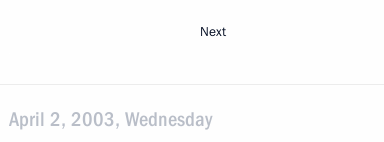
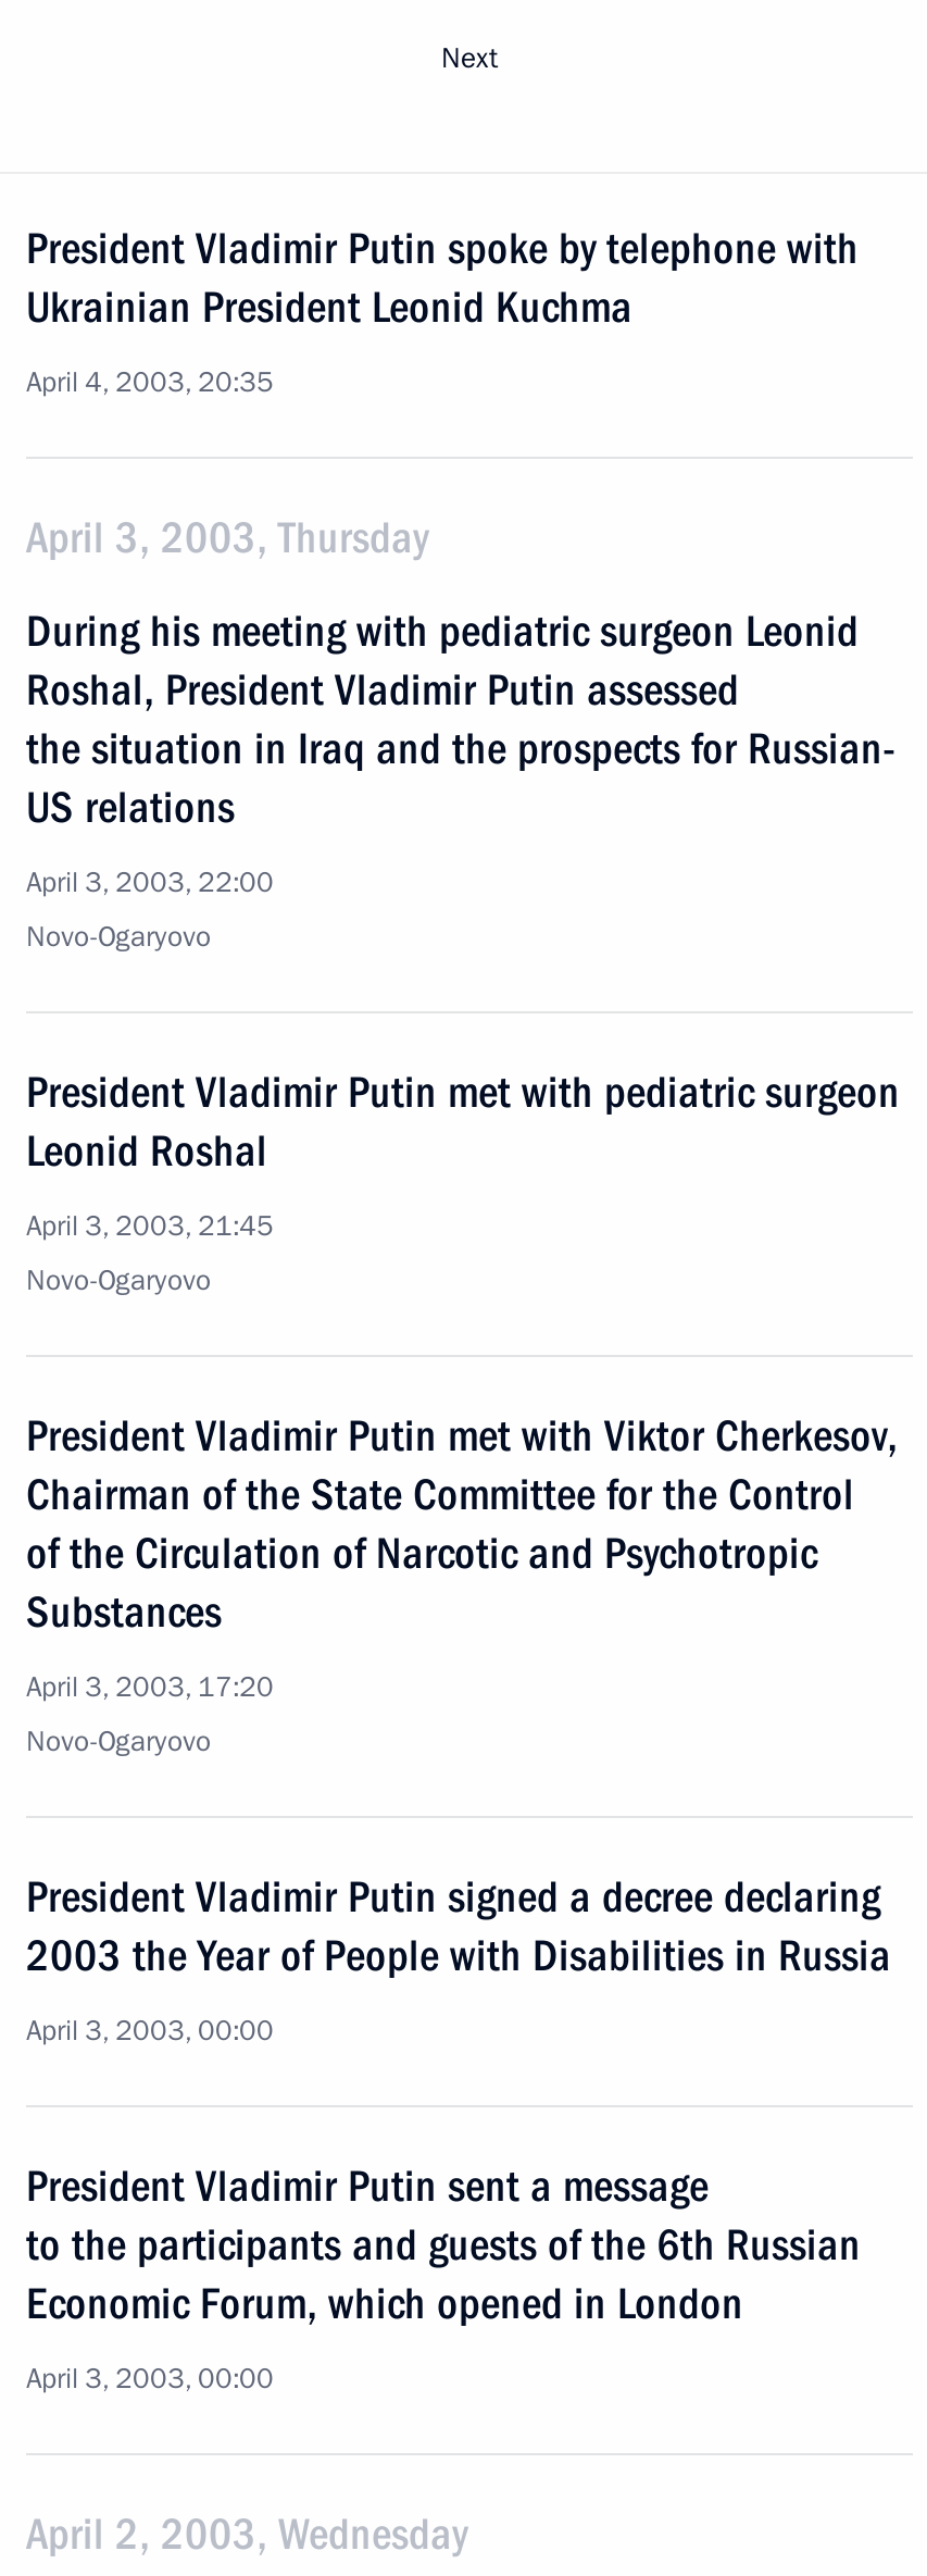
+ President Vladimir Putin spoke by telephone with
+ Ukrainian President Leonid Kuchma
+ April 4, 2003, 20:35
+ April 3, 2003, Thursday
+ During his meeting with pediatric surgeon Leonid
+ Roshal, President Vladimir Putin assessed
+ the situation in Iraq and the prospects for Russian-
+ US relations
+ April 3, 2003, 22:00
+ Novo-Ogaryovo
+ President Vladimir Putin met with pediatric surgeon
+ Leonid Roshal
+ April 3, 2003, 21:45
+ Novo-Ogaryovo
+ President Vladimir Putin met with Viktor Cherkesov,
+ Chairman of the State Committee for the Control
+ of the Circulation of Narcotic and Psychotropic
+ Substances
+ April 3, 2003, 17:20
+ Novo-Ogaryovo
+ President Vladimir Putin signed a decree declaring
+ 2003 the Year of People with Disabilities in Russia
+ April 3, 2003, 00:00
+ President Vladimir Putin sent a message
+ to the participants and guests of the 6th Russian
+ Economic Forum, which opened in London
+ April 3, 2003, 00:00
